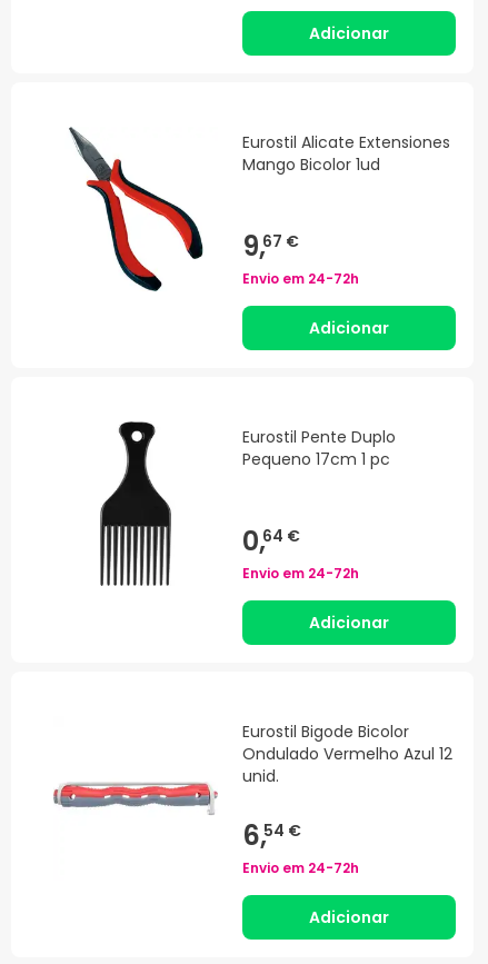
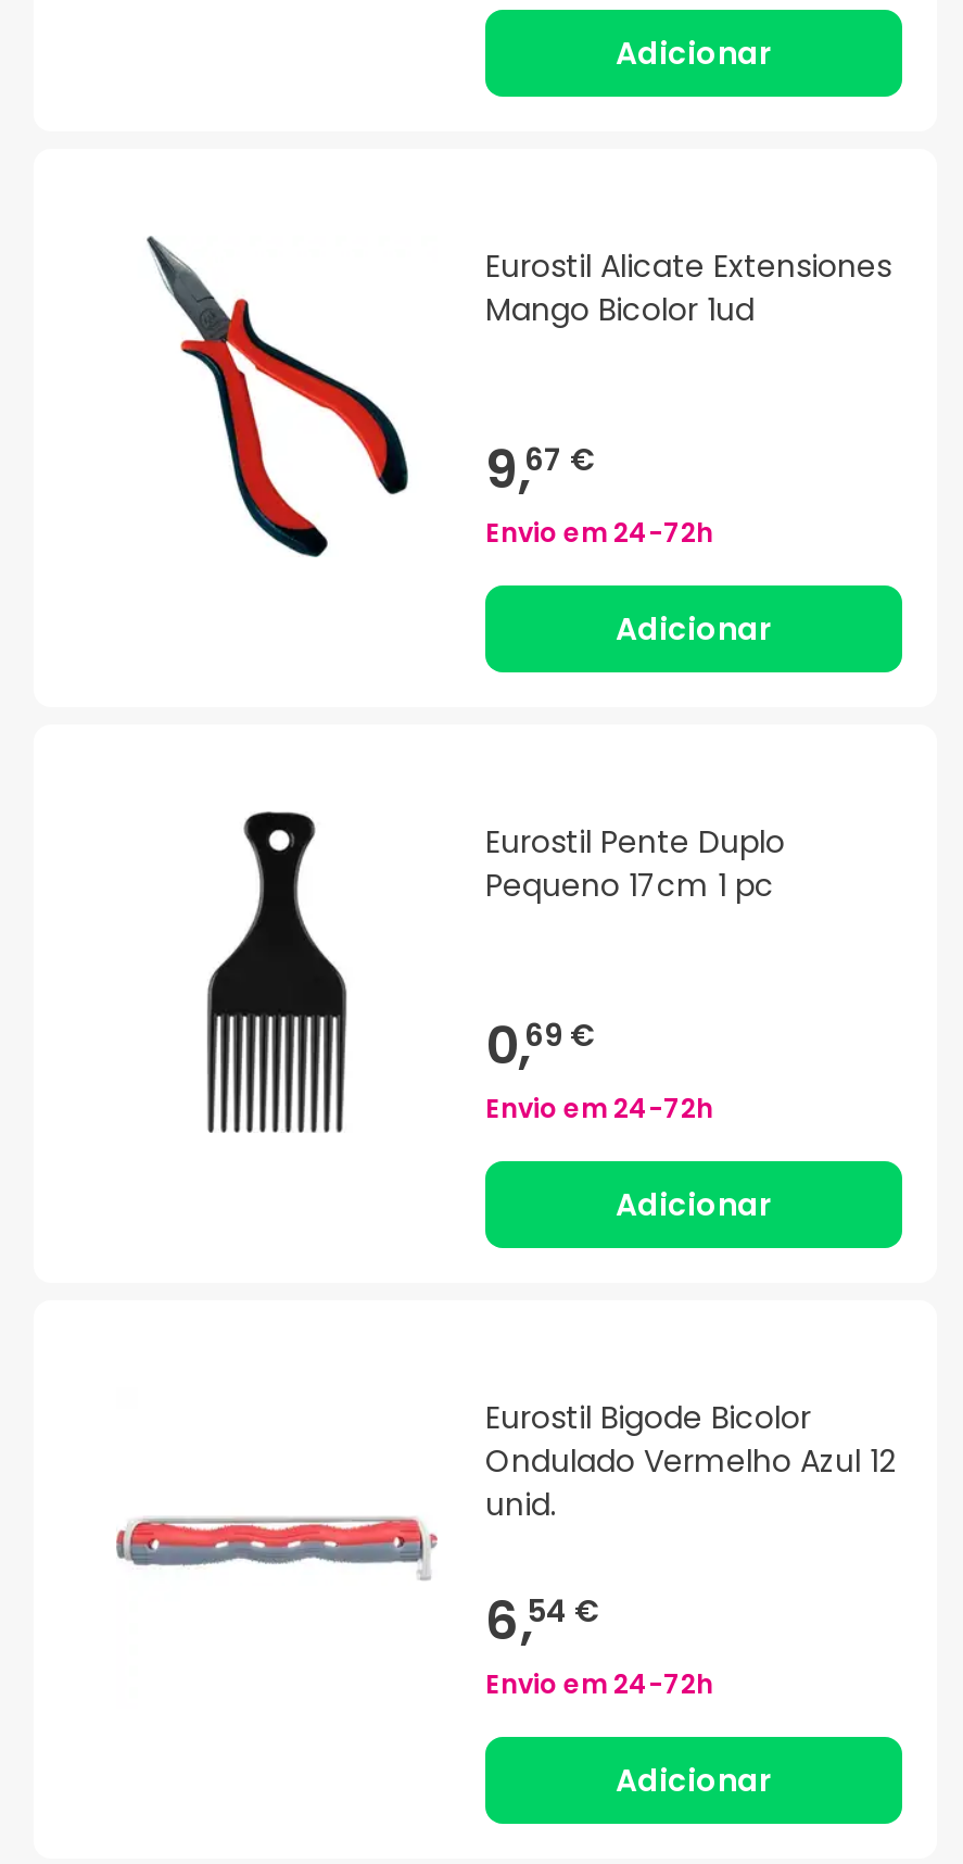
- 0, 64 €
+ 0, 69 €
